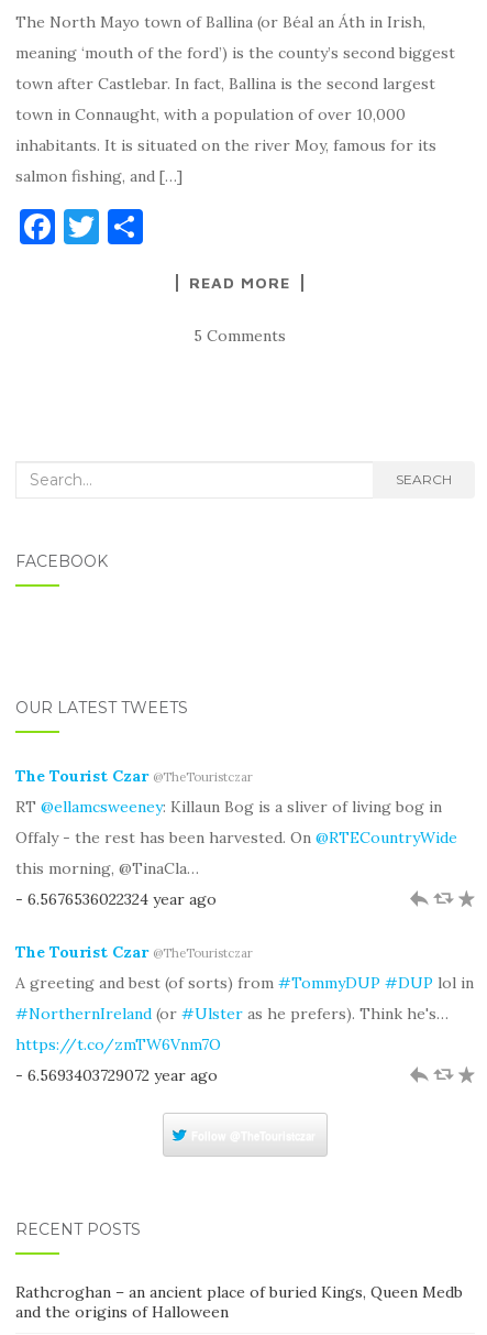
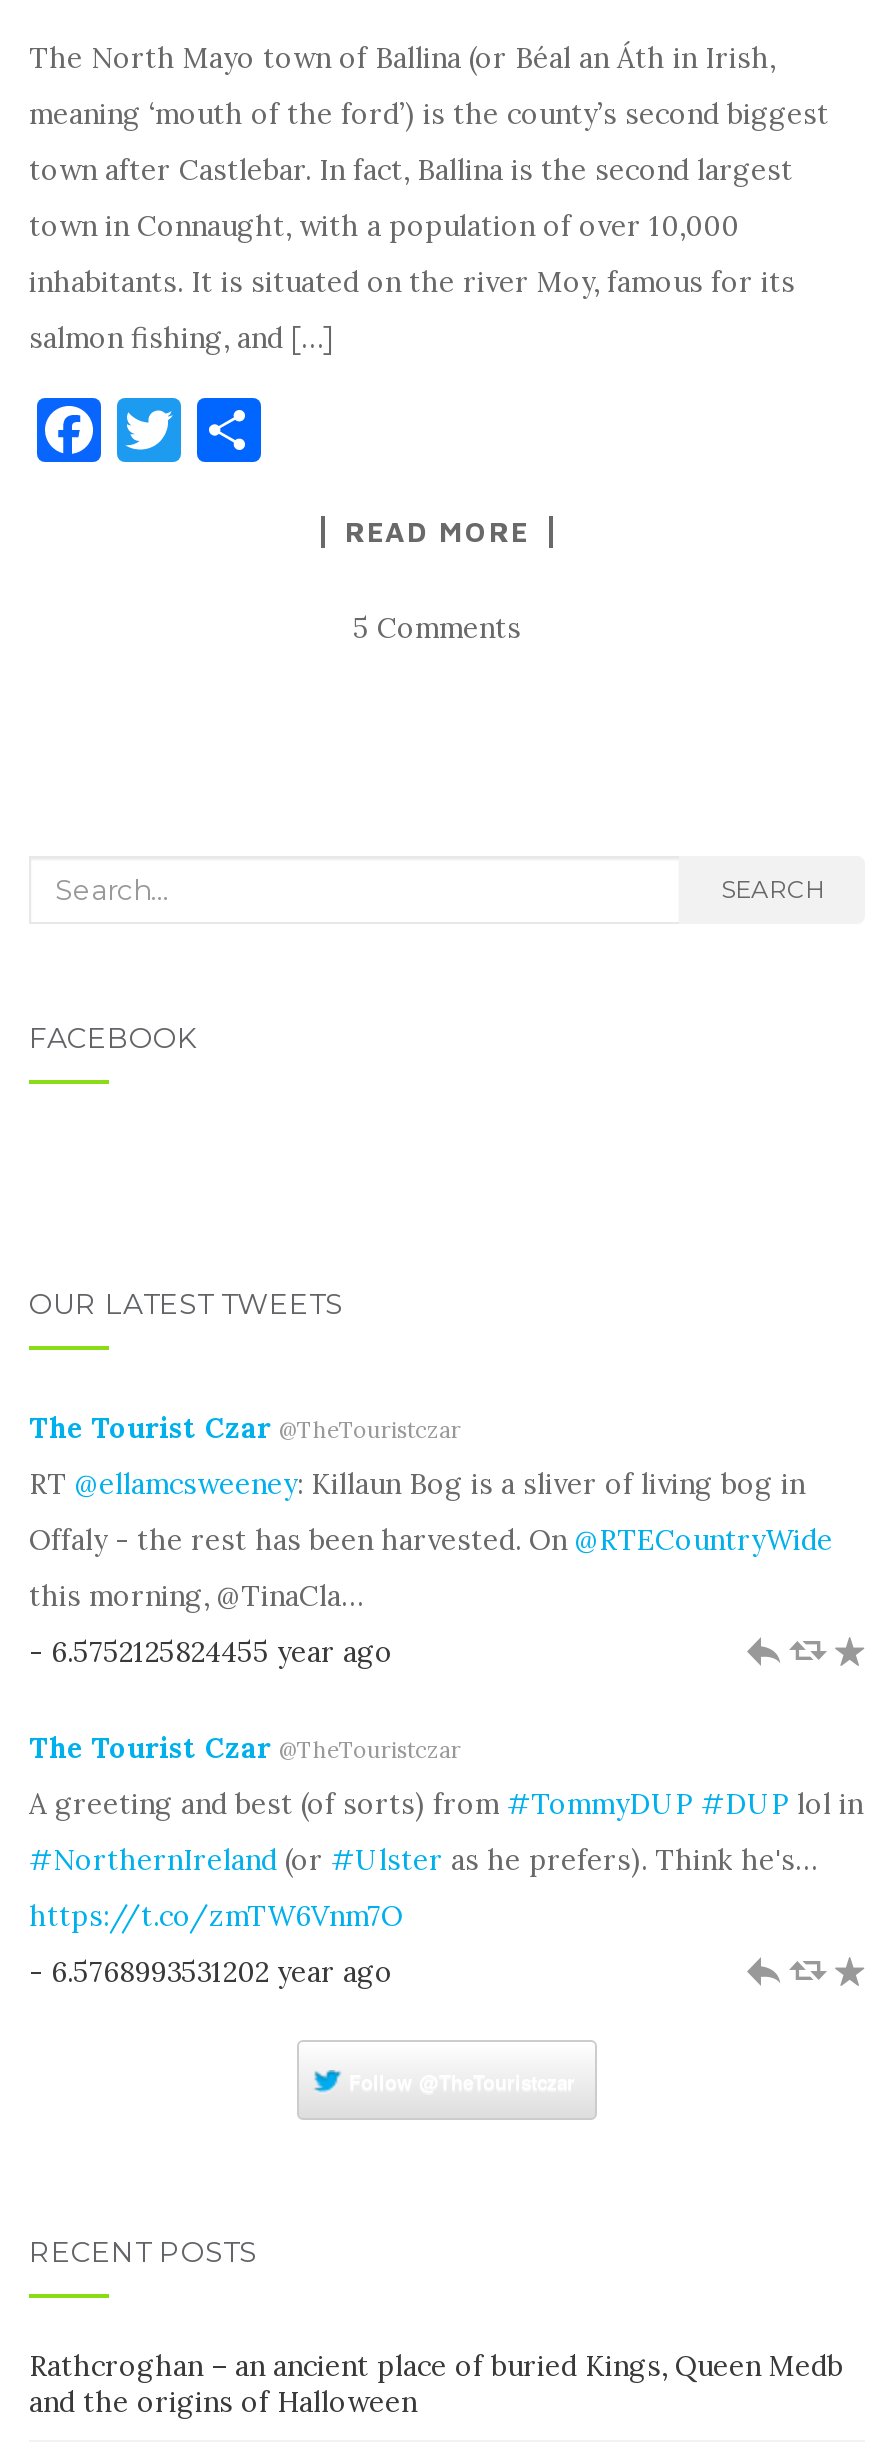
- - 6.5676536022324 year ago
+ - 6.5752125824455 year ago

- - 6.5693403729072 year ago
+ - 6.5768993531202 year ago
